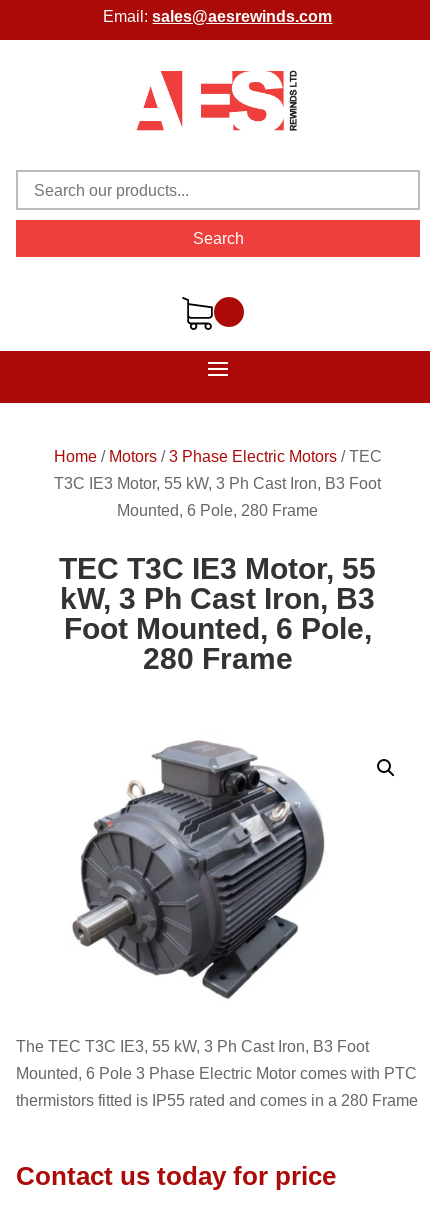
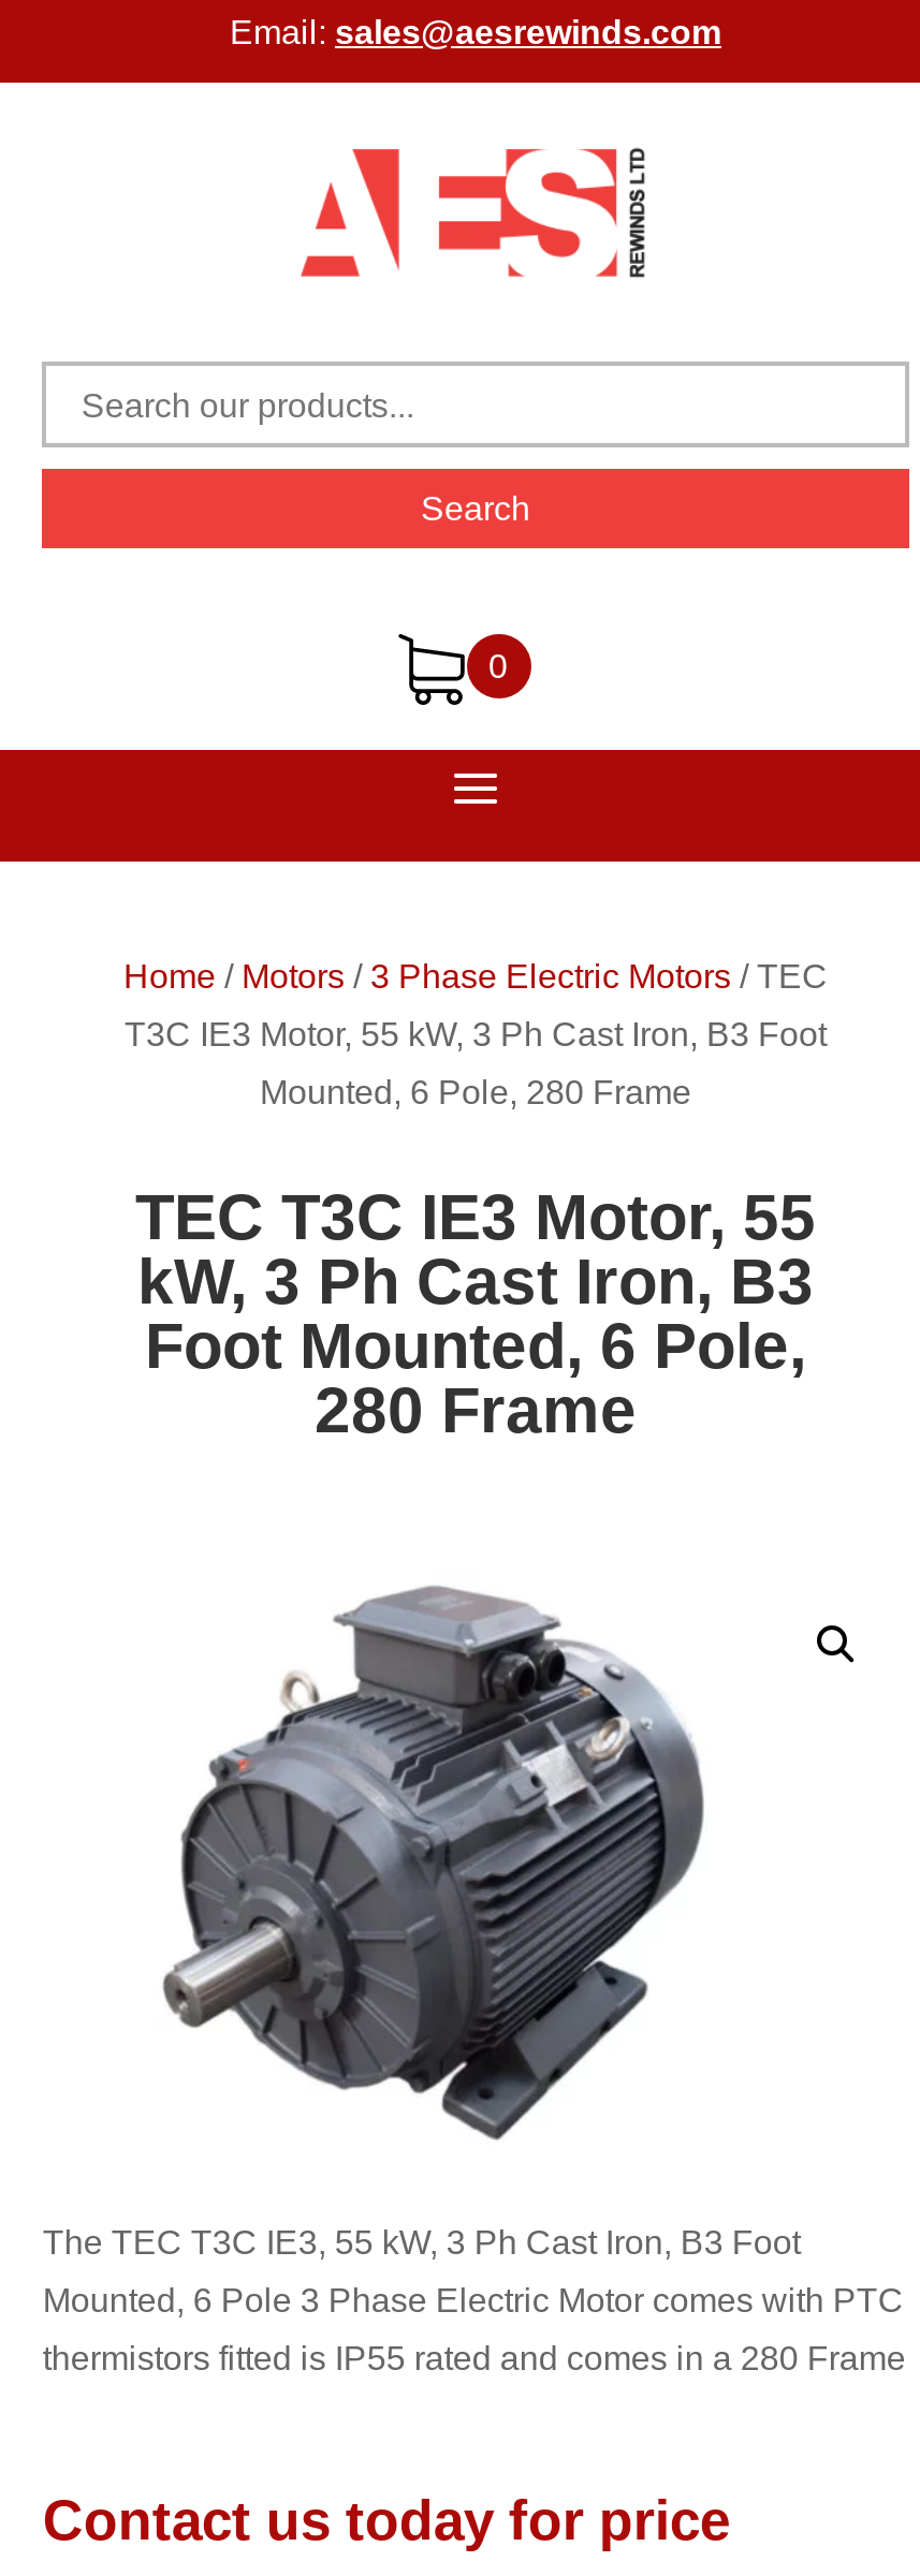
+ 0
